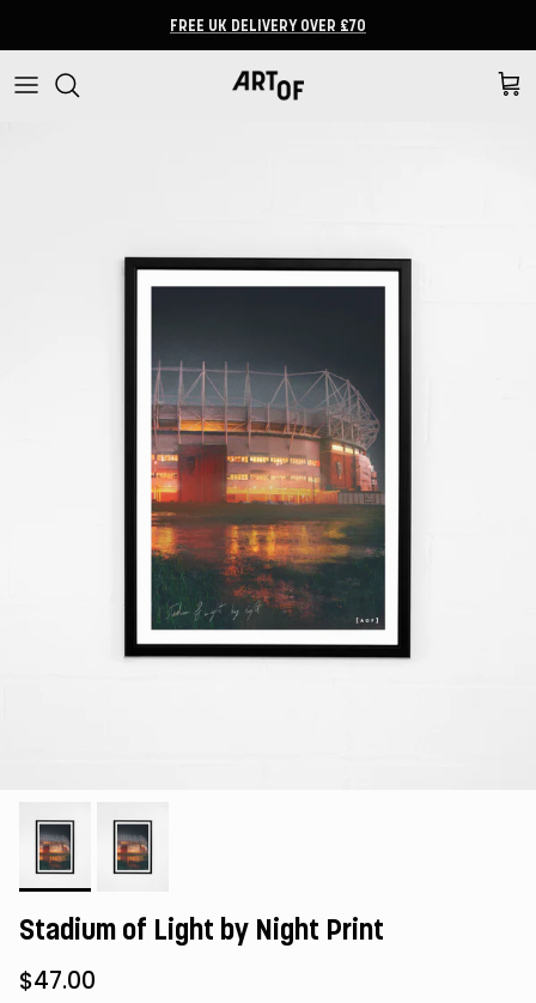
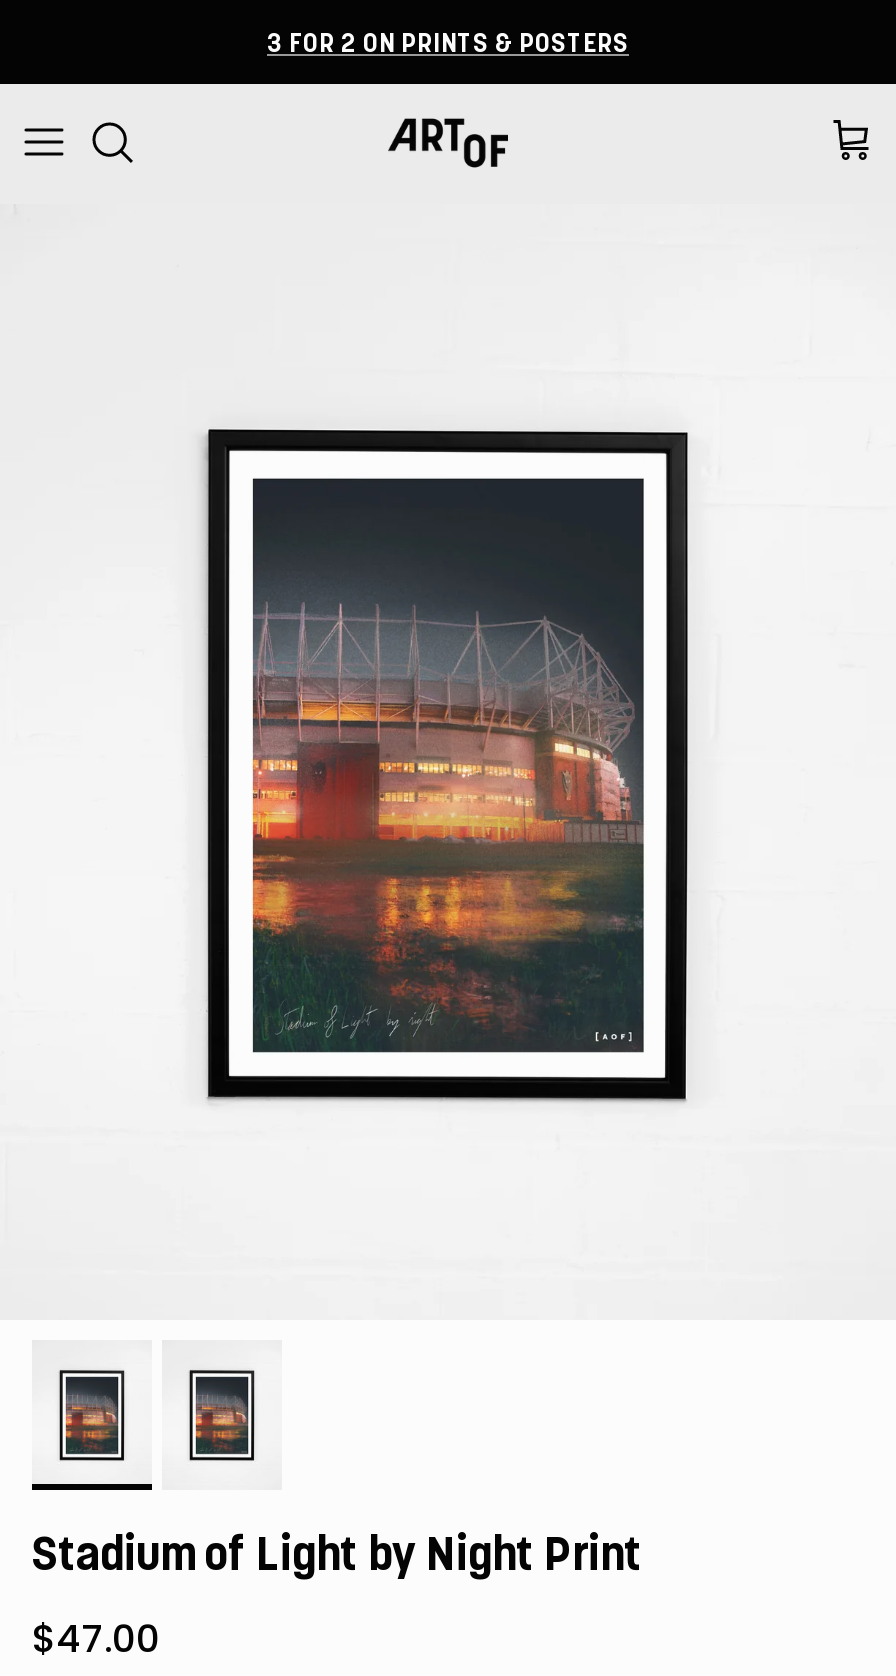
- FREE UK DELIVERY OVER £70
+ 3 FOR 2 ON PRINTS & POSTERS
